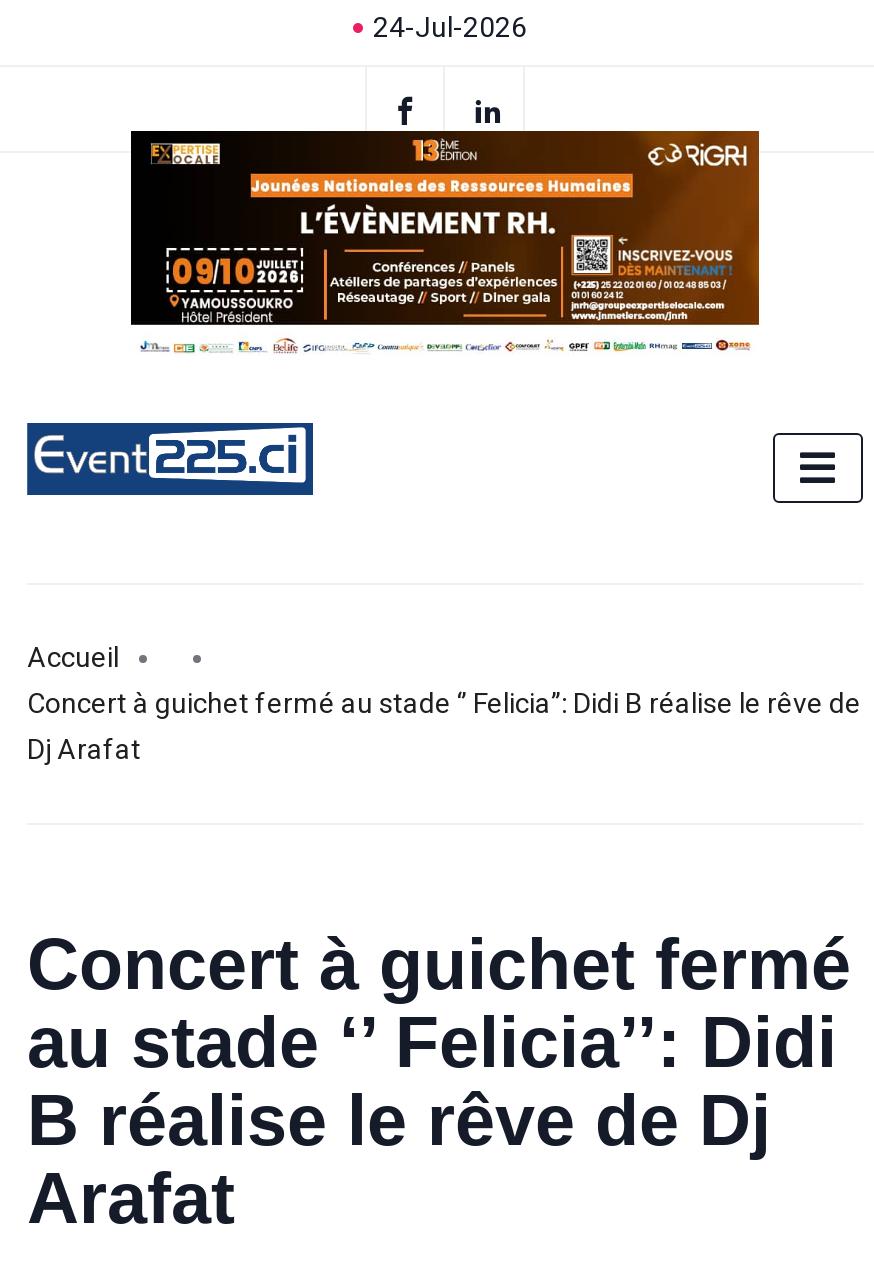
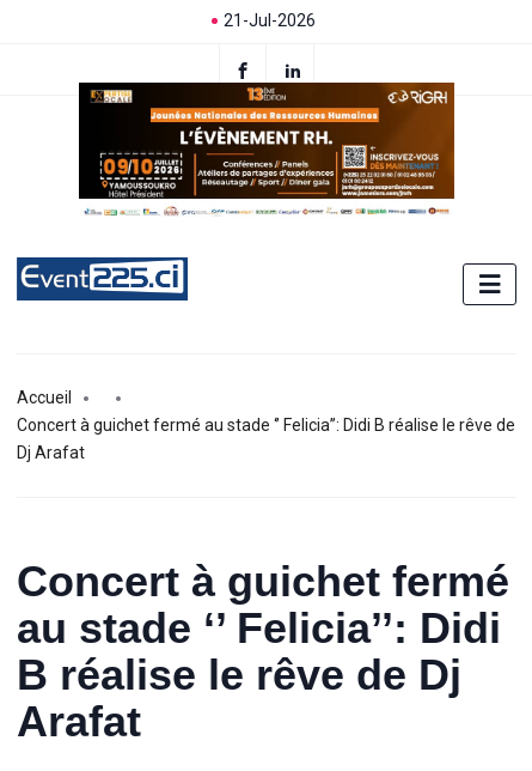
- 24-Jul-2026
+ 21-Jul-2026
